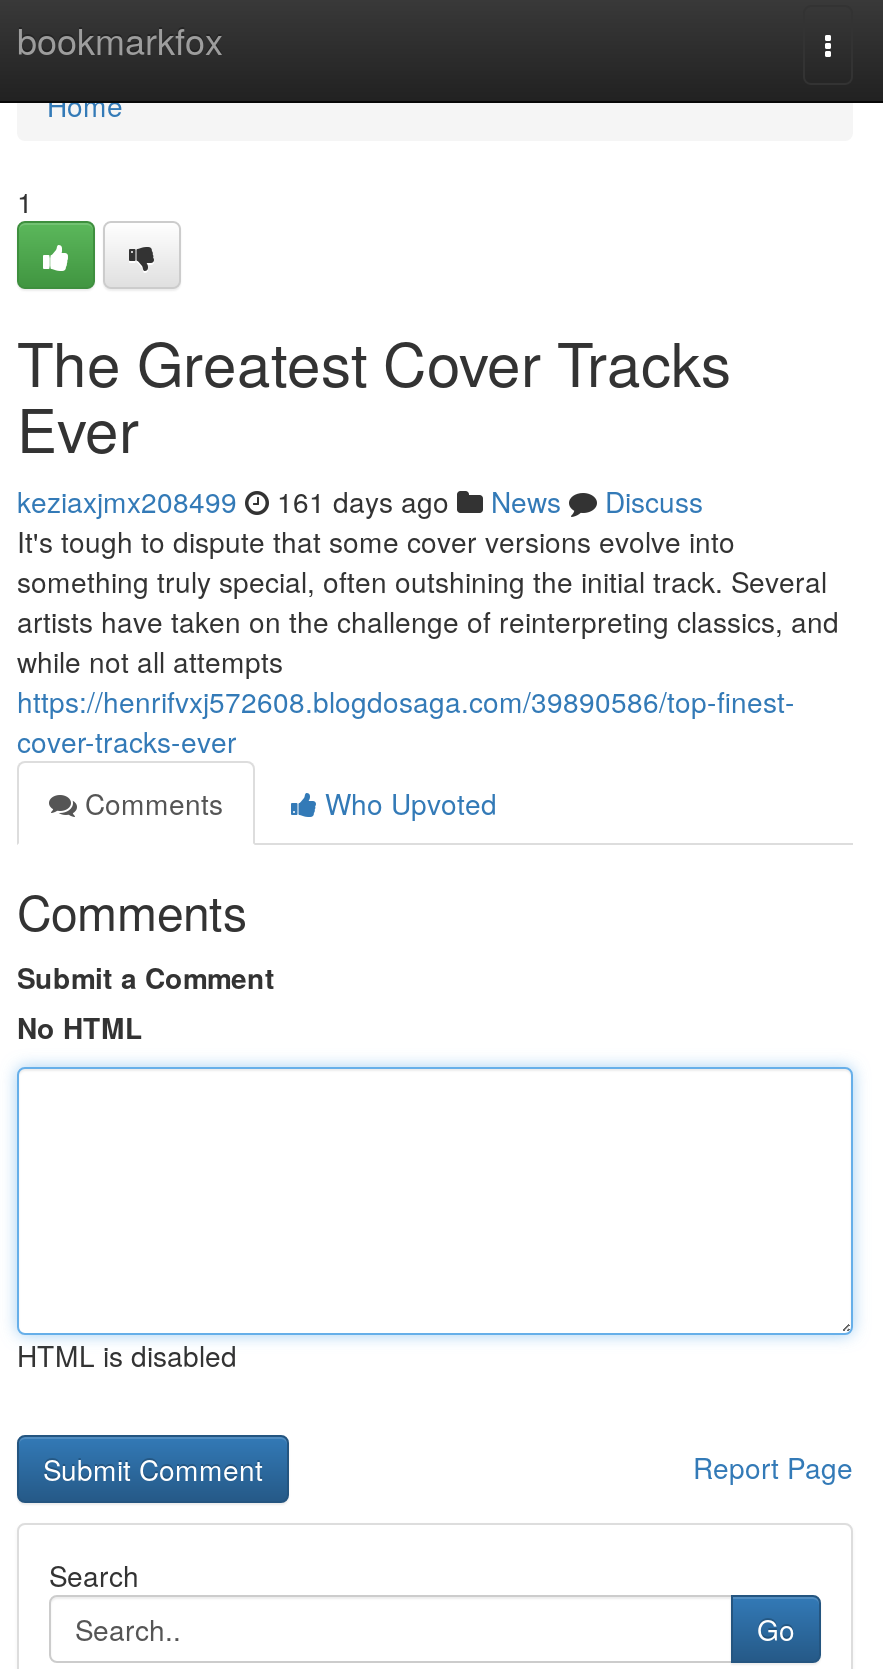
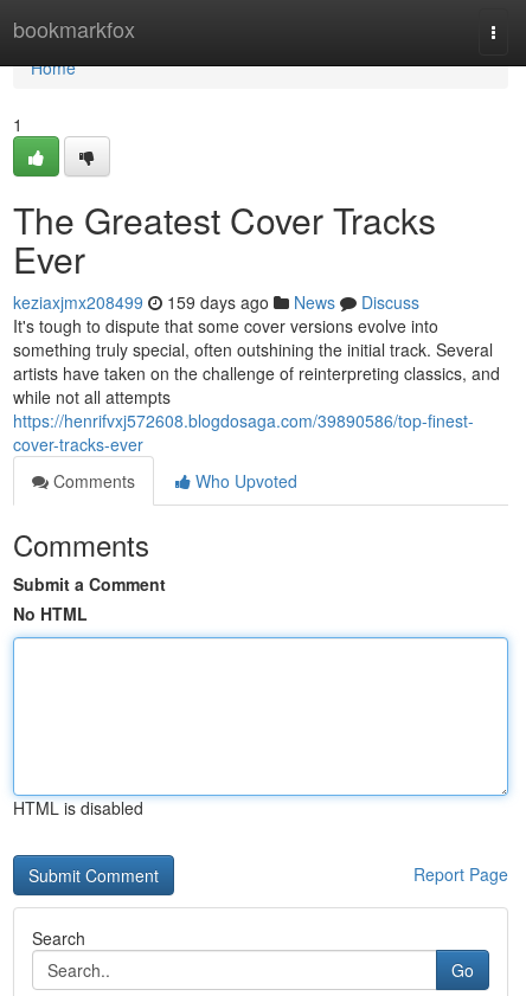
- keziaxjmx208499 161 days ago News Discuss
+ keziaxjmx208499 159 days ago News Discuss
